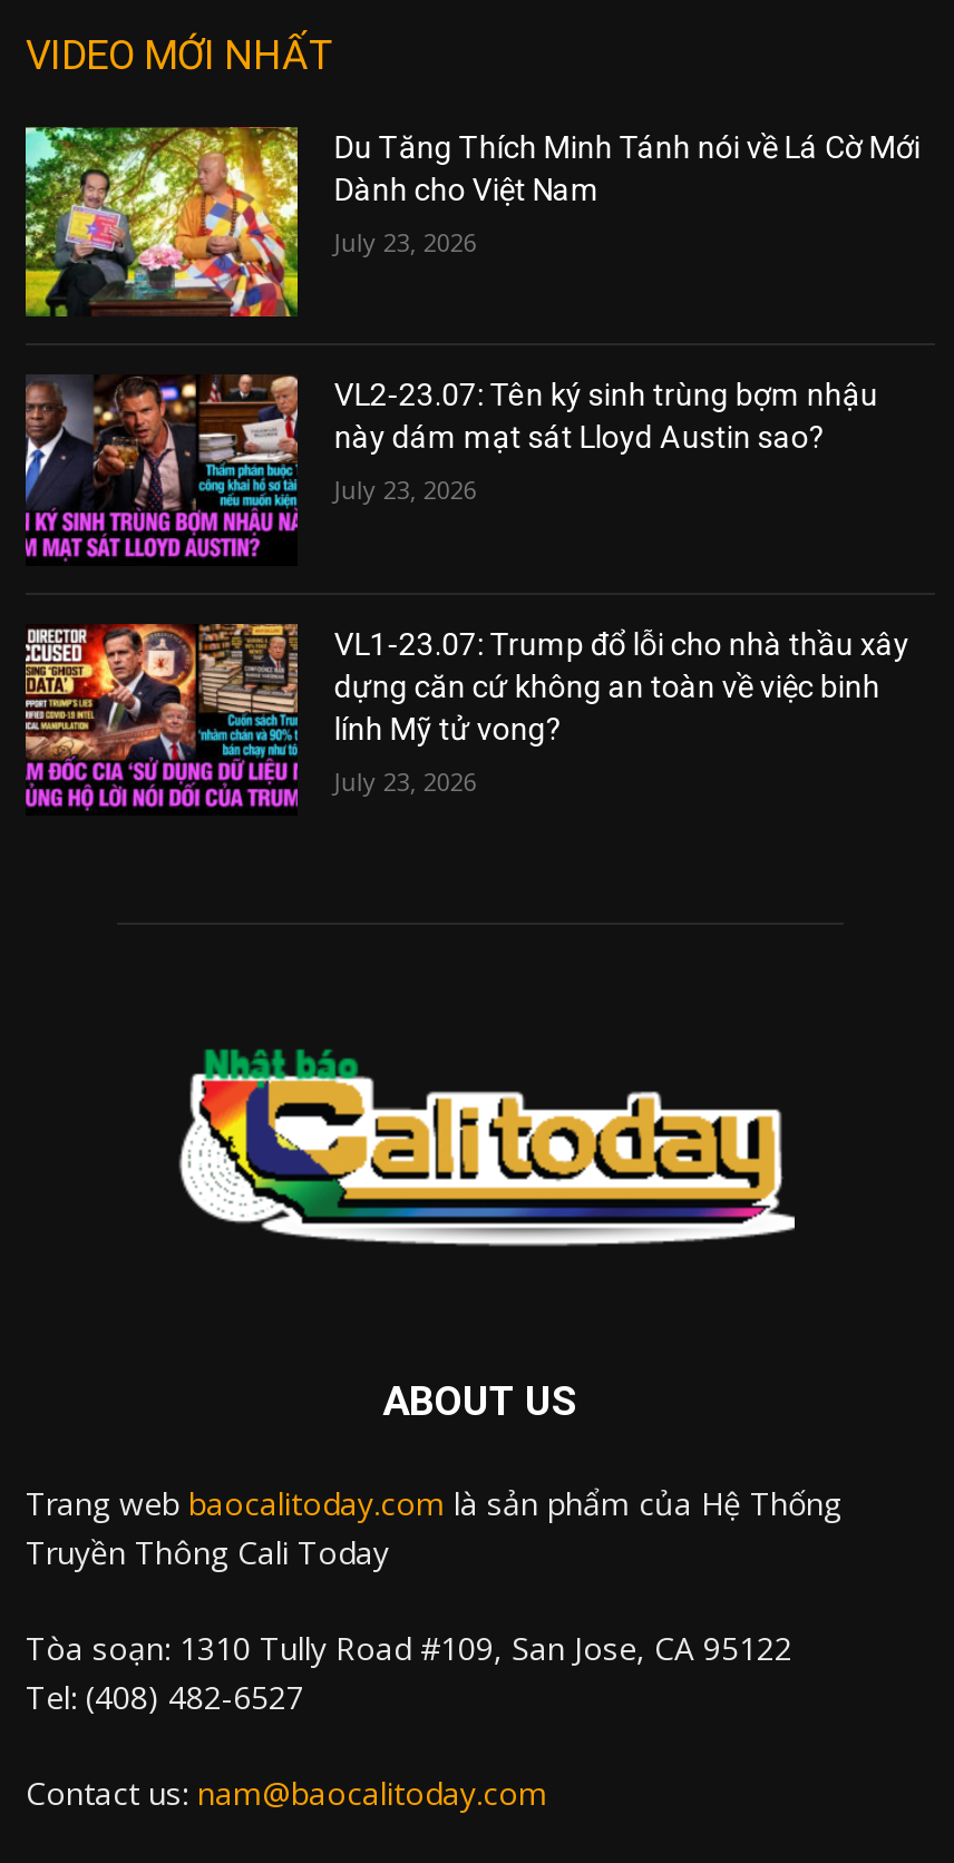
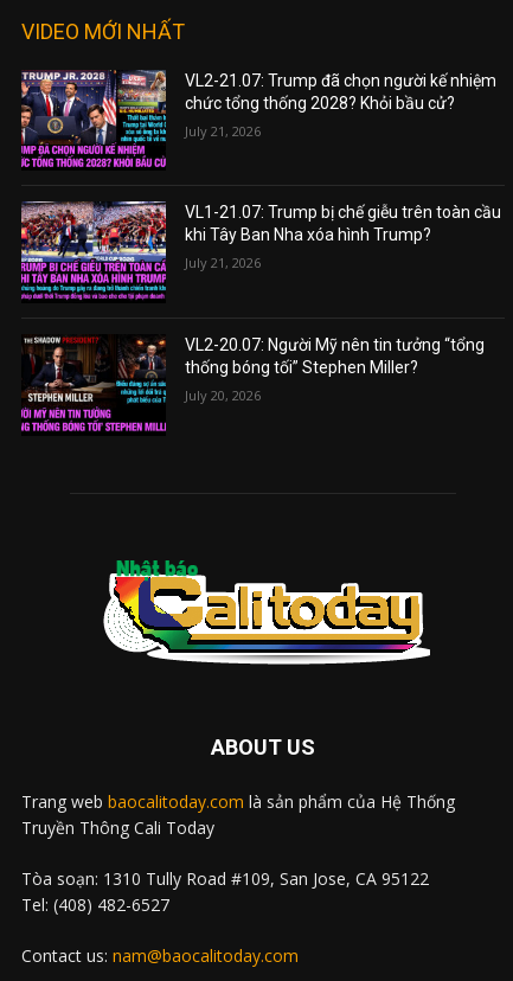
- [image]
- Du Tăng Thích Minh Tánh nói về Lá Cờ Mới
- Dành cho Việt Nam
+ [image]
+ VL2-21.07: Trump đã chọn người kế nhiệm
+ chức tổng thống 2028? Khỏi bầu cử?

- July 23, 2026
+ July 21, 2026

- [image]
- VL2-23.07: Tên ký sinh trùng bợm nhậu
- này dám mạt sát Lloyd Austin sao?
+ [image]
+ VL1-21.07: Trump bị chế giễu trên toàn cầu
+ khi Tây Ban Nha xóa hình Trump?

- July 23, 2026
+ July 21, 2026

- [image]
- VL1-23.07: Trump đổ lỗi cho nhà thầu xây
- dựng căn cứ không an toàn về việc binh
- lính Mỹ tử vong?
+ [image]
+ VL2-20.07: Người Mỹ nên tin tưởng “tổng
+ thống bóng tối” Stephen Miller?

- July 23, 2026
+ July 20, 2026
